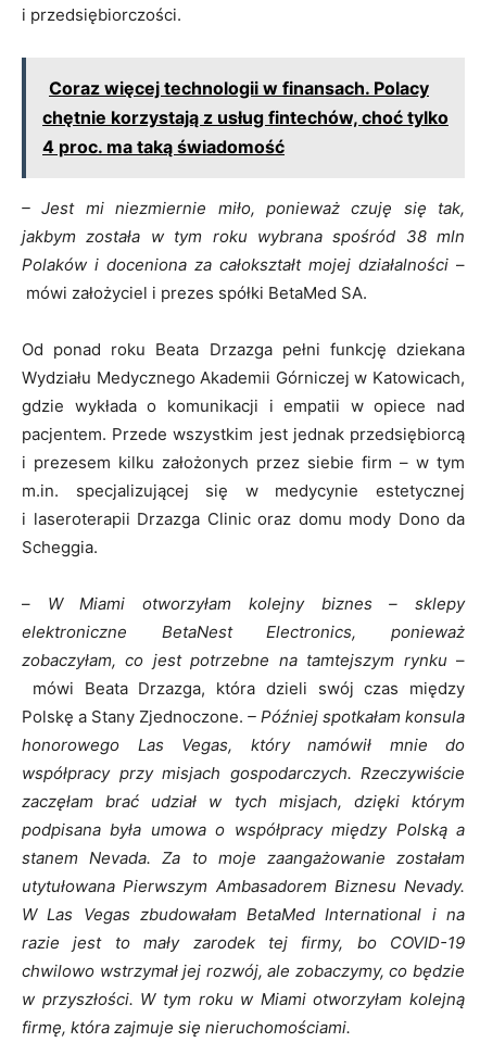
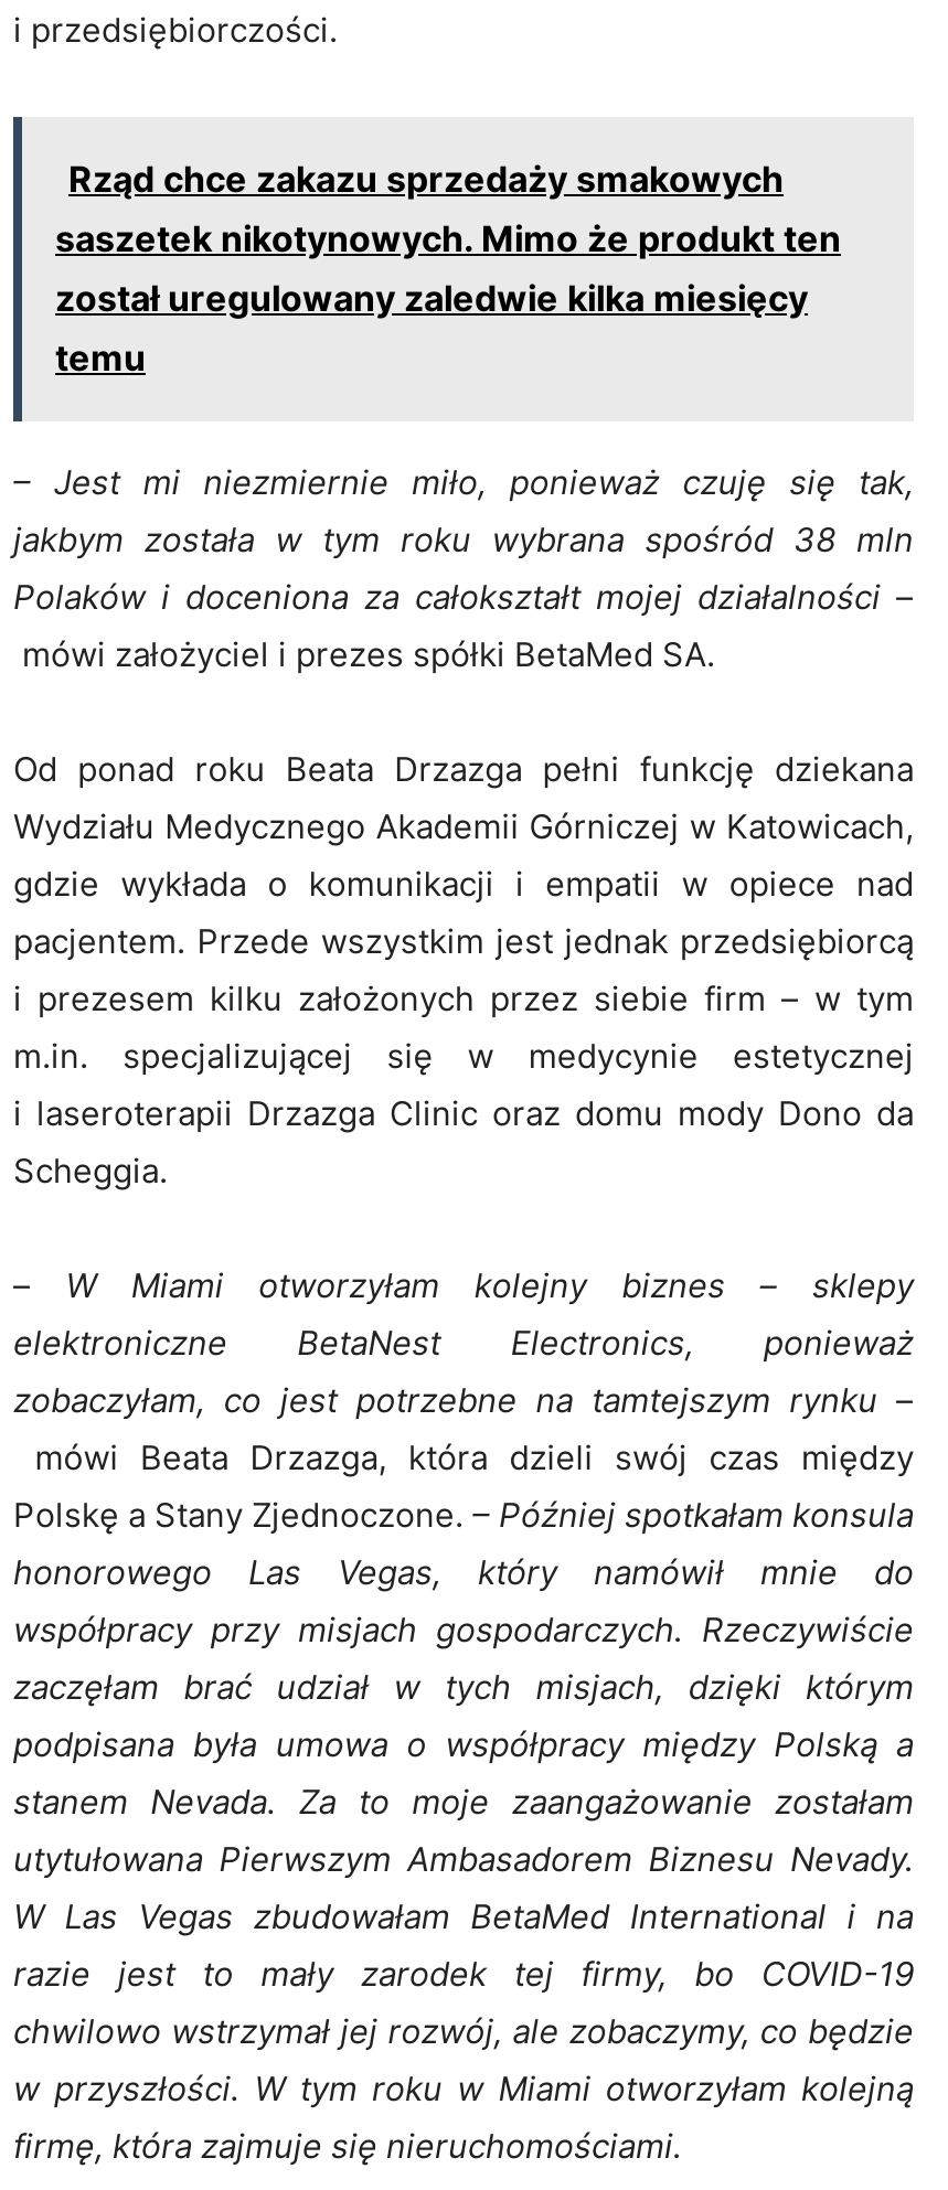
- Coraz więcej technologii w finansach. Polacy
- chętnie korzystają z usług fintechów, choć tylko
- 4 proc. ma taką świadomość
+ Rząd chce zakazu sprzedaży smakowych
+ saszetek nikotynowych. Mimo że produkt ten
+ został uregulowany zaledwie kilka miesięcy
+ temu
